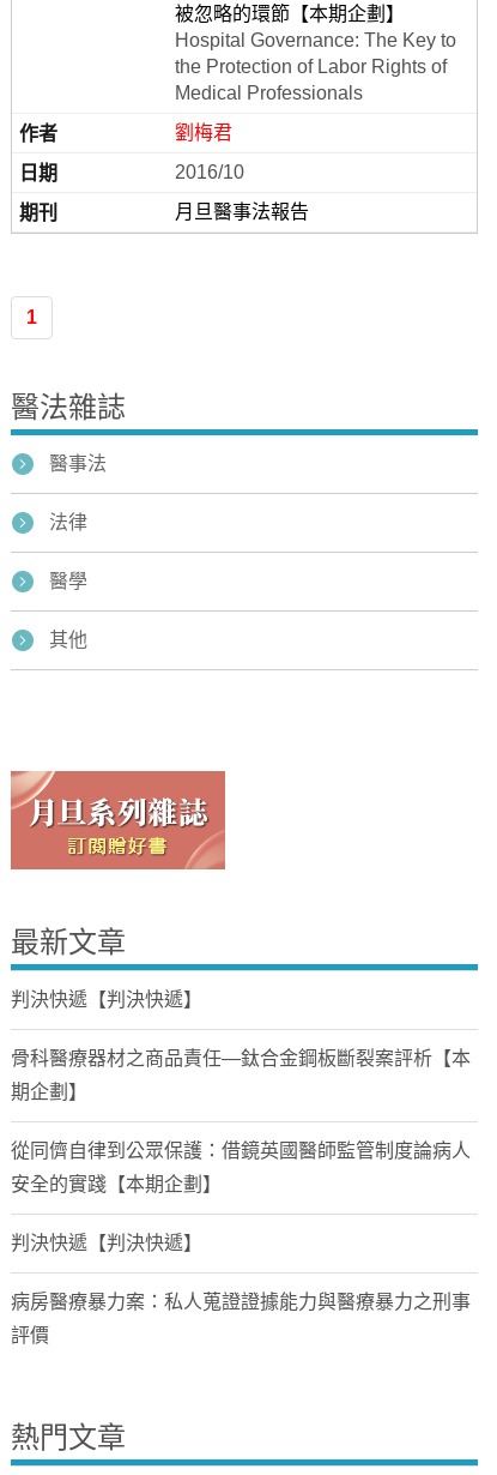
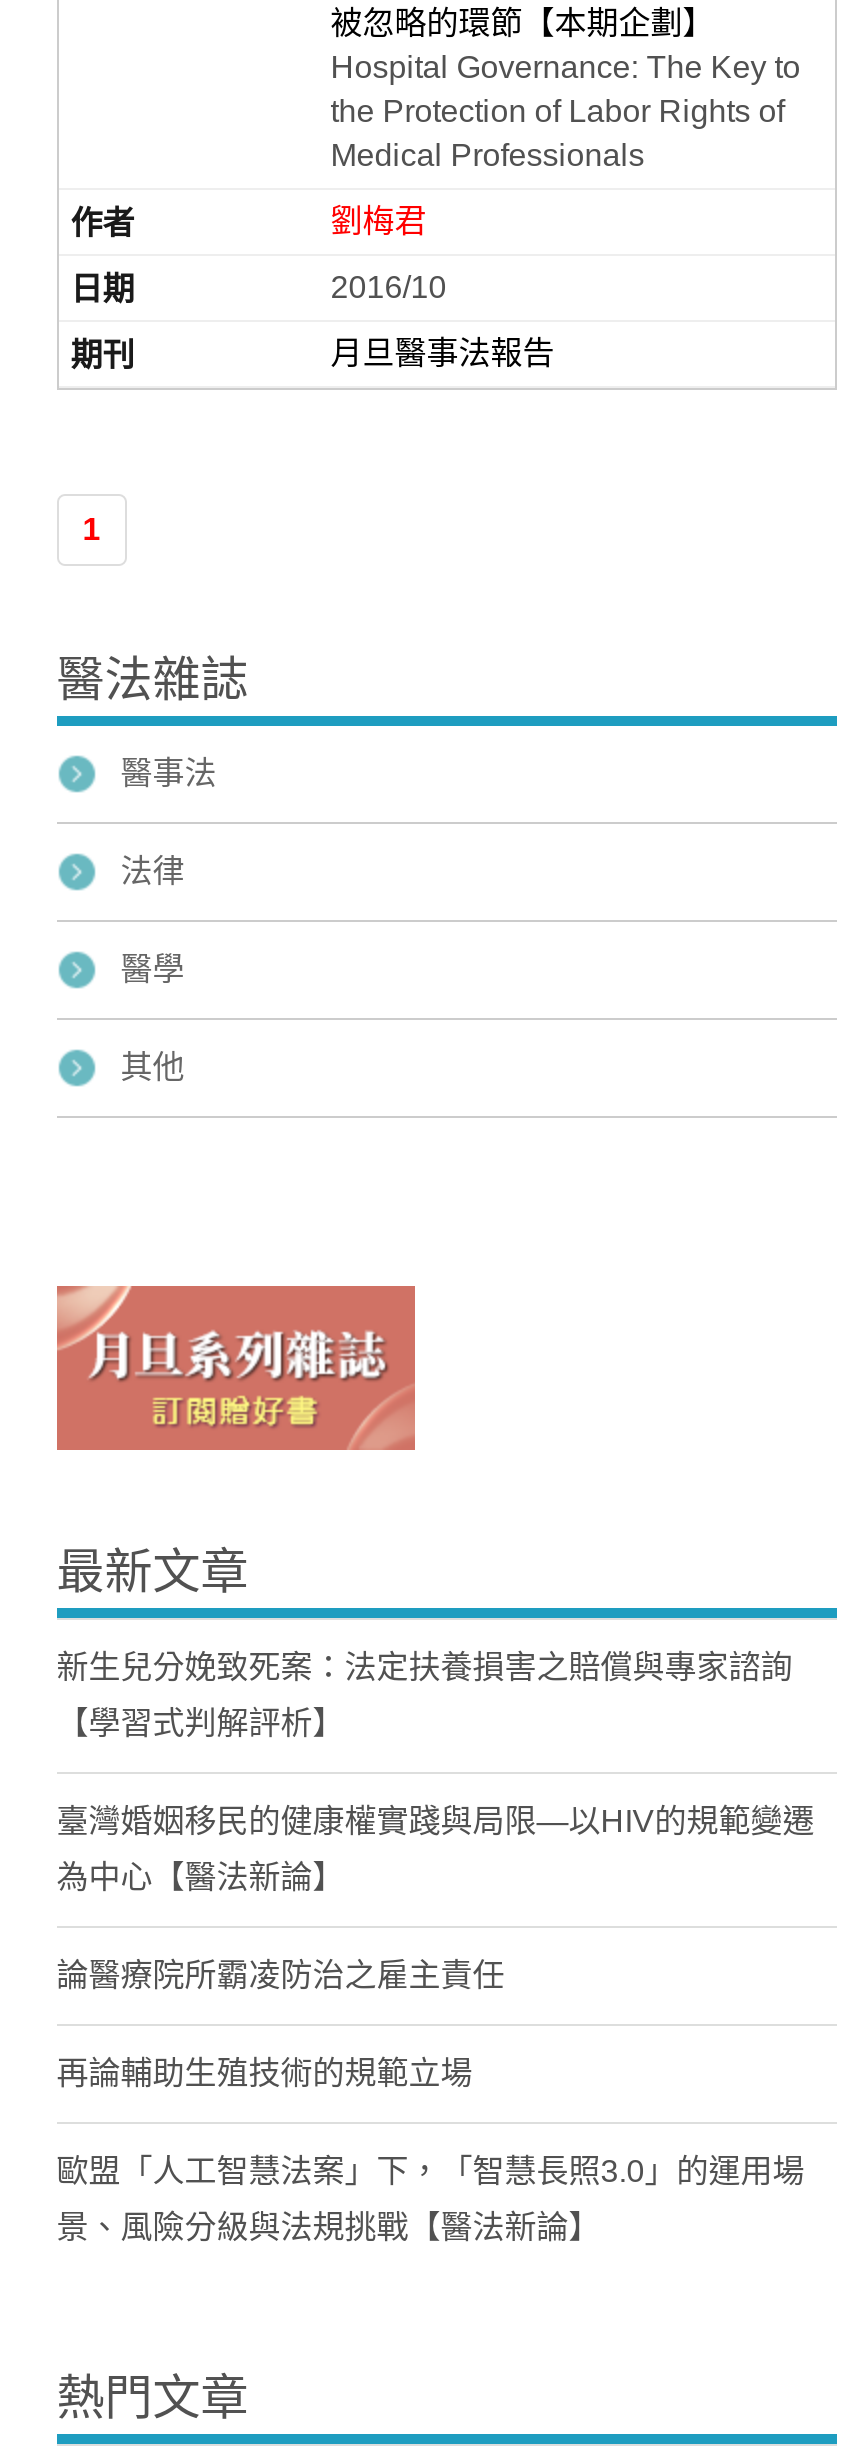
- 判決快遞【判決快遞】
+ 新生兒分娩致死案：法定扶養損害之賠償與專家諮詢

- 骨科醫療器材之商品責任—鈦合金鋼板斷裂案評析【本
+ 【學習式判解評析】

- 期企劃】
+ 臺灣婚姻移民的健康權實踐與局限—以HIV的規範變遷

- 從同儕自律到公眾保護：借鏡英國醫師監管制度論病人
+ 為中心【醫法新論】

- 安全的實踐【本期企劃】
+ 論醫療院所霸凌防治之雇主責任

- 判決快遞【判決快遞】
+ 再論輔助生殖技術的規範立場

- 病房醫療暴力案：私人蒐證證據能力與醫療暴力之刑事
+ 歐盟「人工智慧法案」下，「智慧長照3.0」的運用場

- 評價
+ 景、風險分級與法規挑戰【醫法新論】
